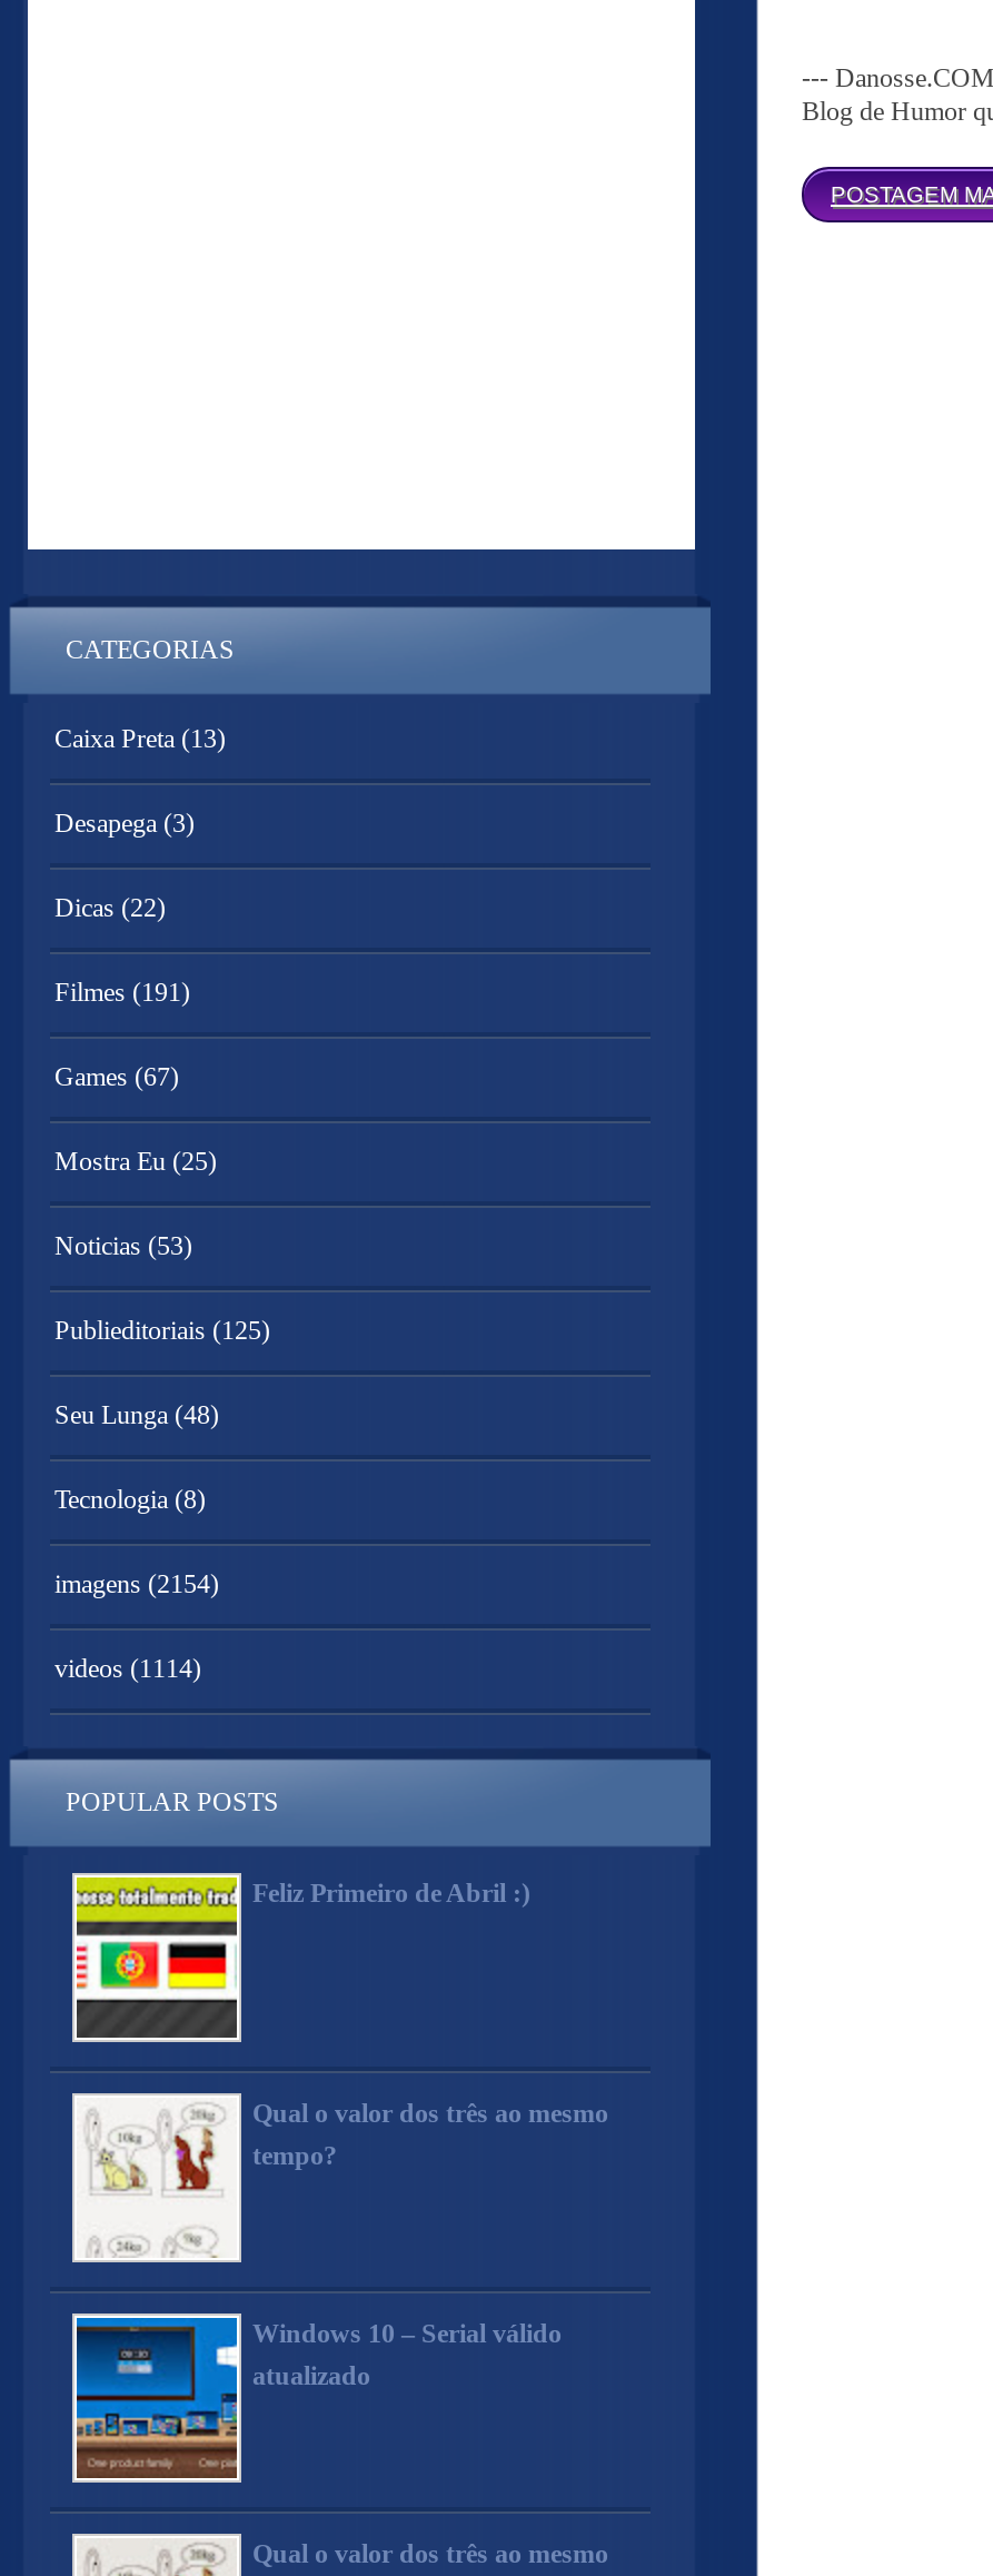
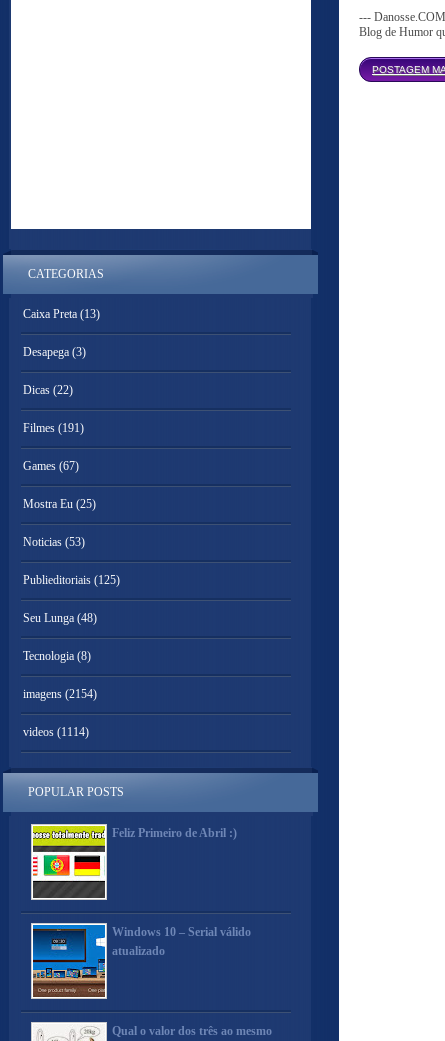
- [image]
- Qual o valor dos três ao mesmo
- tempo?
